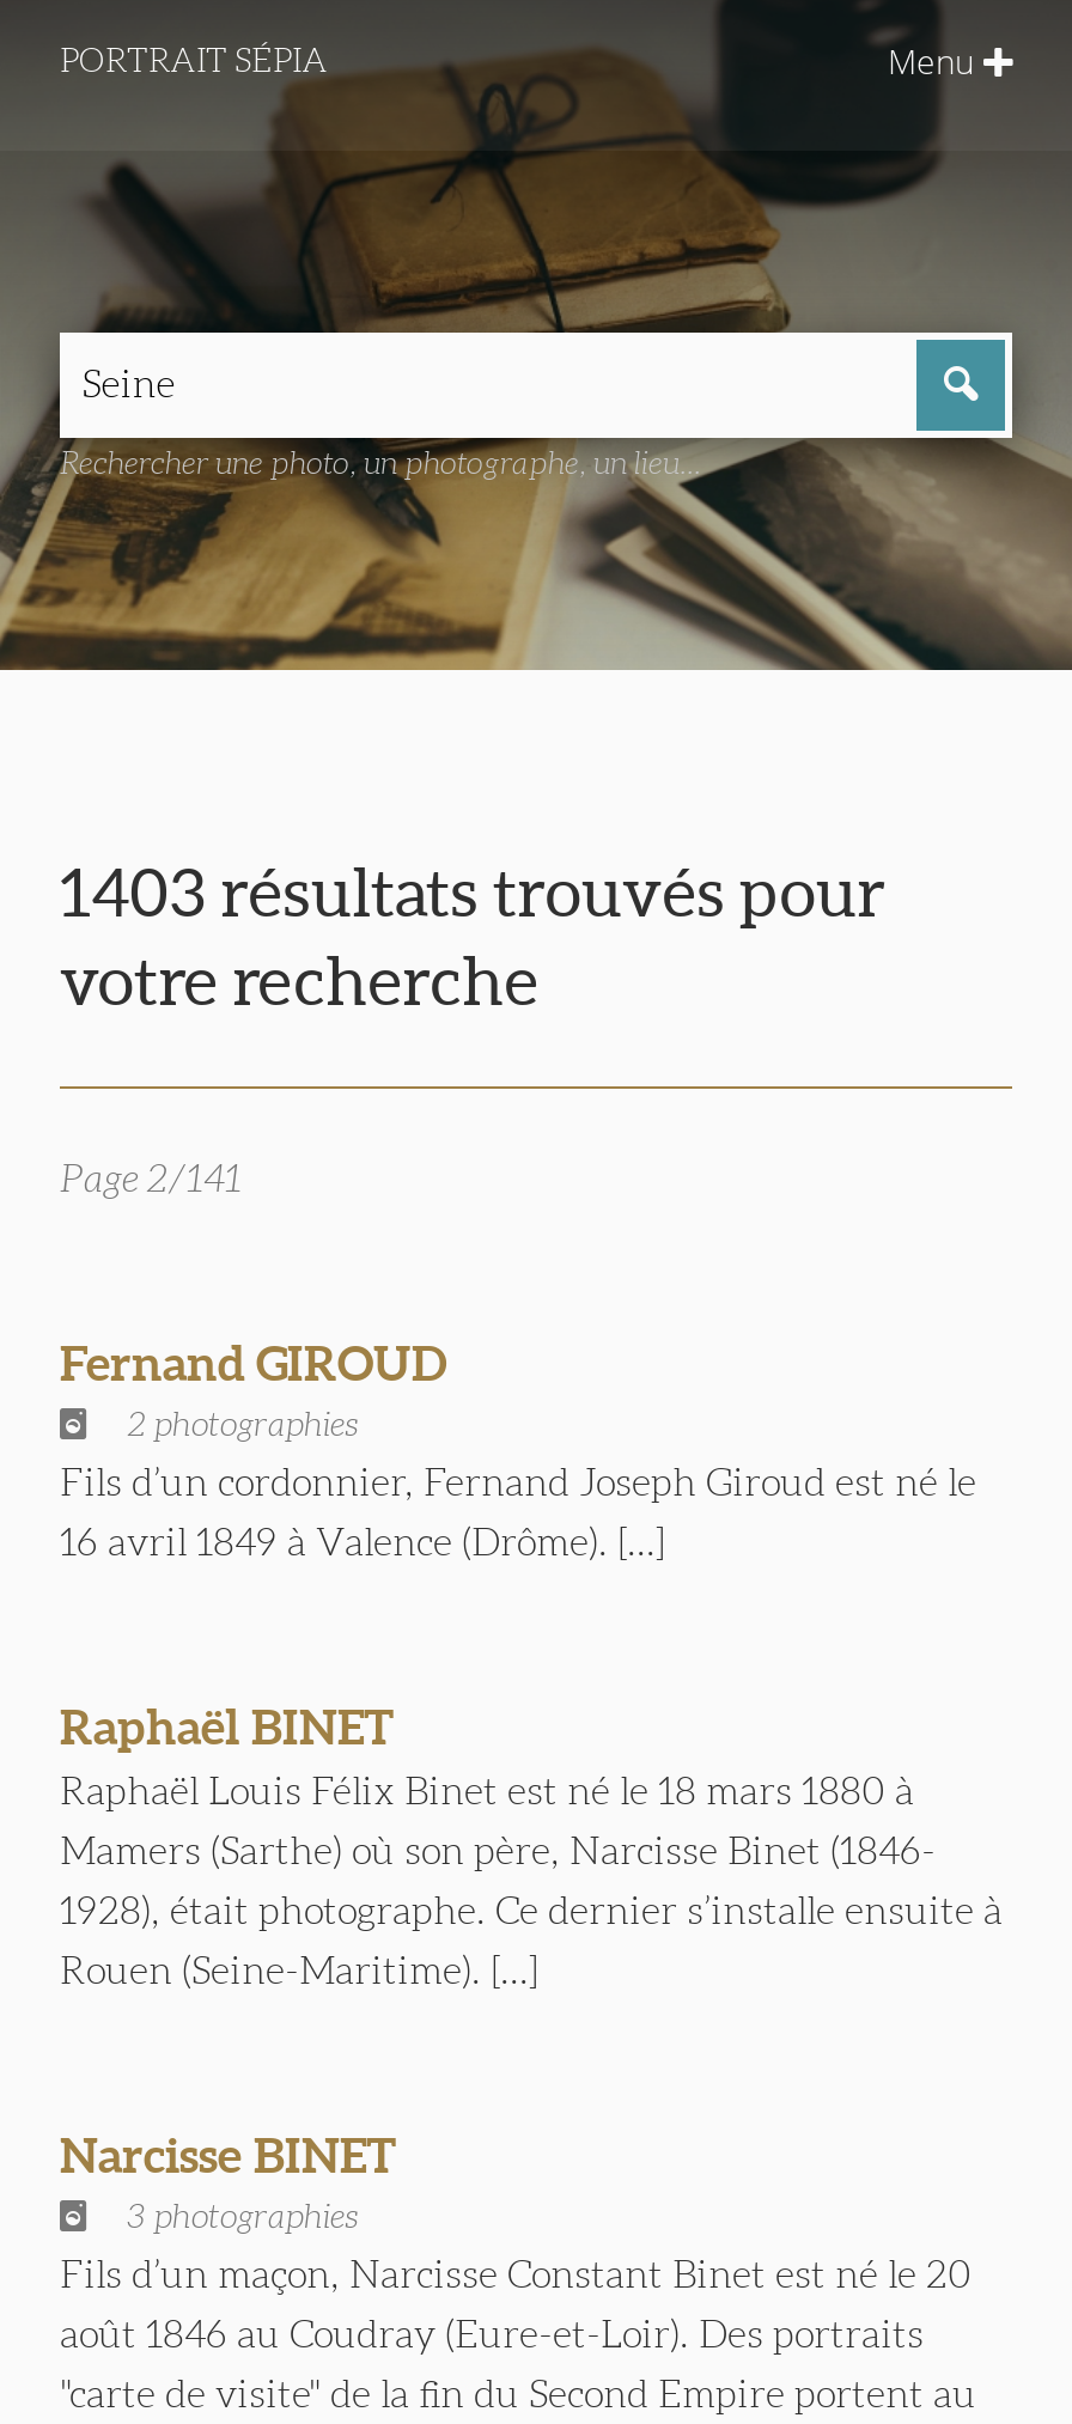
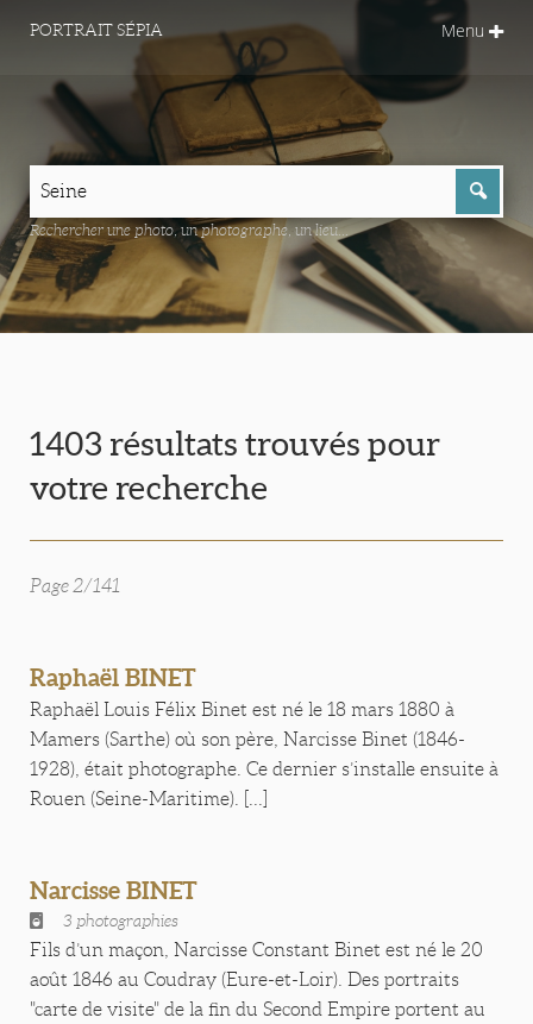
- Fernand GIROUD
- 2 photographies
- Fils d’un cordonnier, Fernand Joseph Giroud est né le
- 16 avril 1849 à Valence (Drôme). [...]
